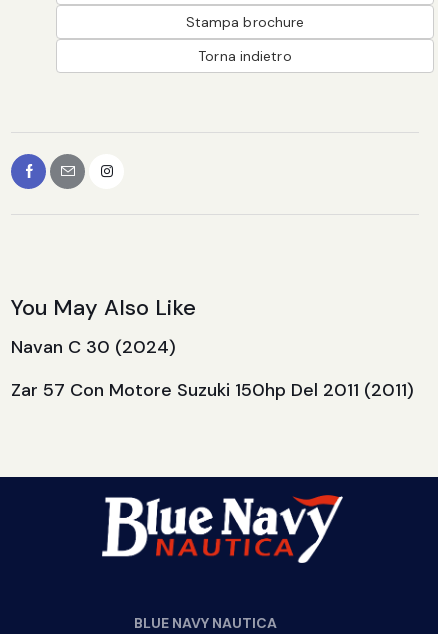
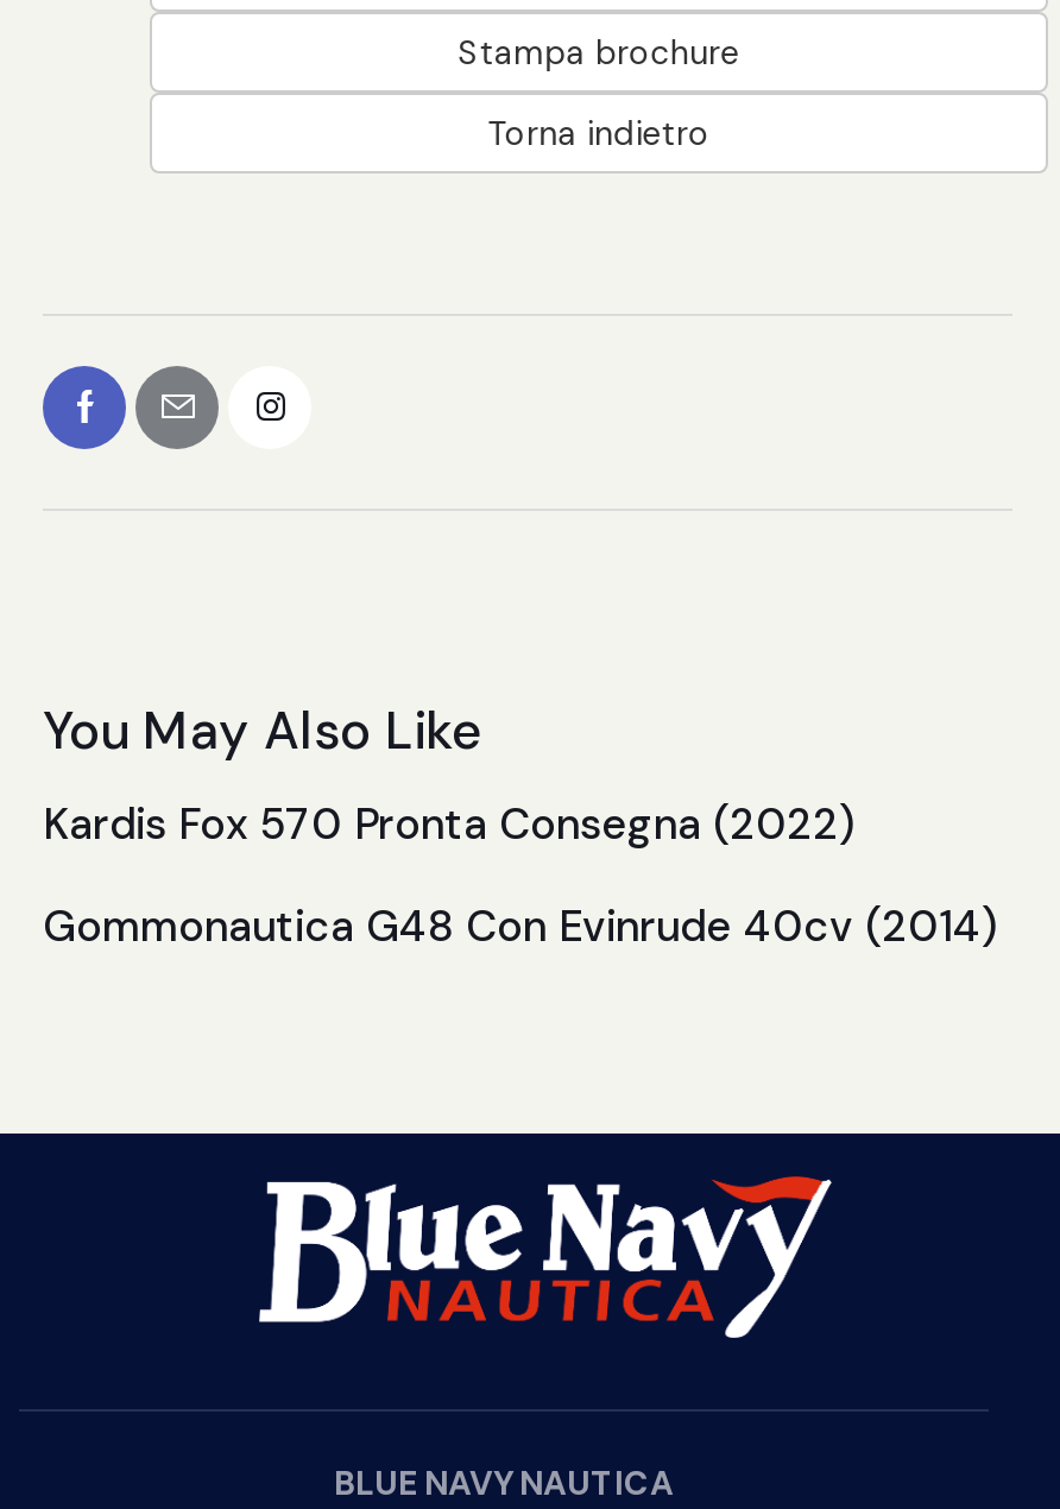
- Navan C 30 (2024)
+ Kardis Fox 570 Pronta Consegna (2022)

- Zar 57 Con Motore Suzuki 150hp Del 2011 (2011)
+ Gommonautica G48 Con Evinrude 40cv (2014)
